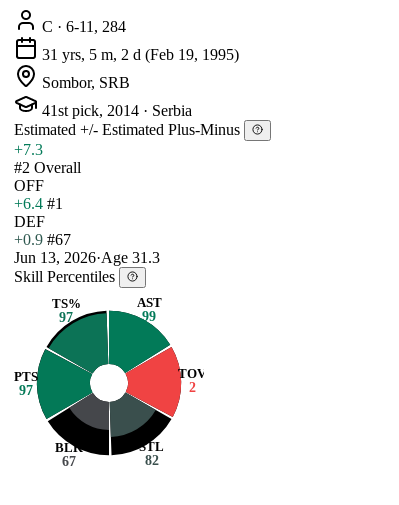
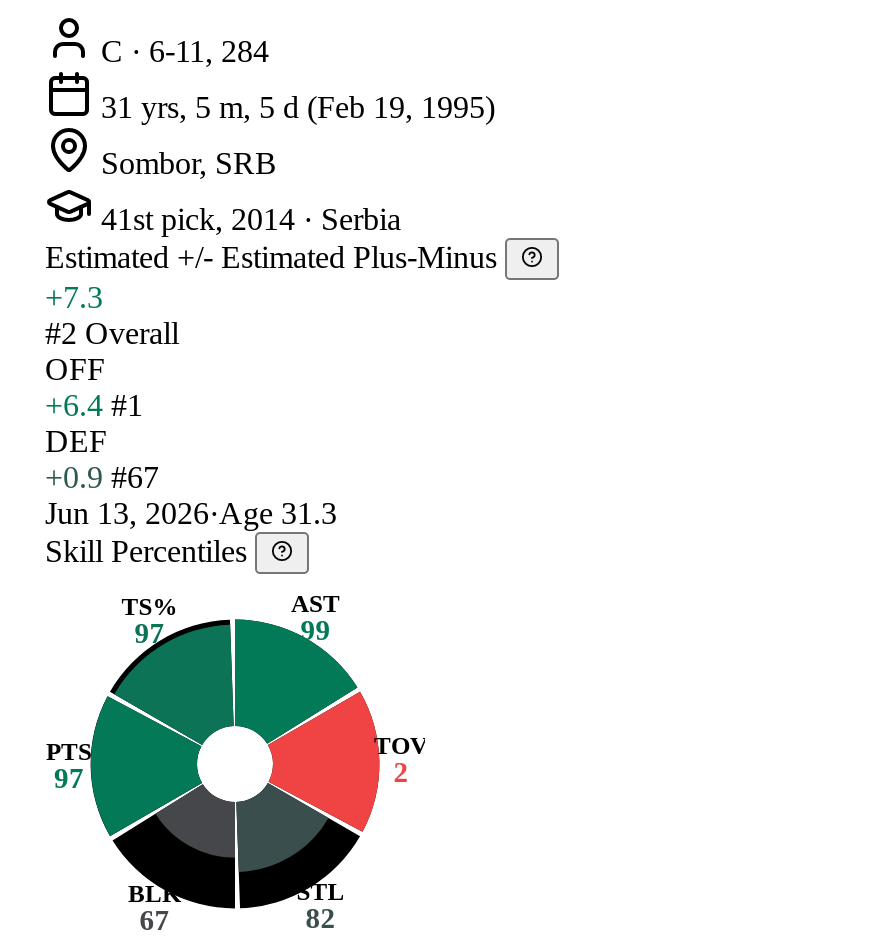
- 31 yrs, 5 m, 2 d (Feb 19, 1995)
+ 31 yrs, 5 m, 5 d (Feb 19, 1995)
